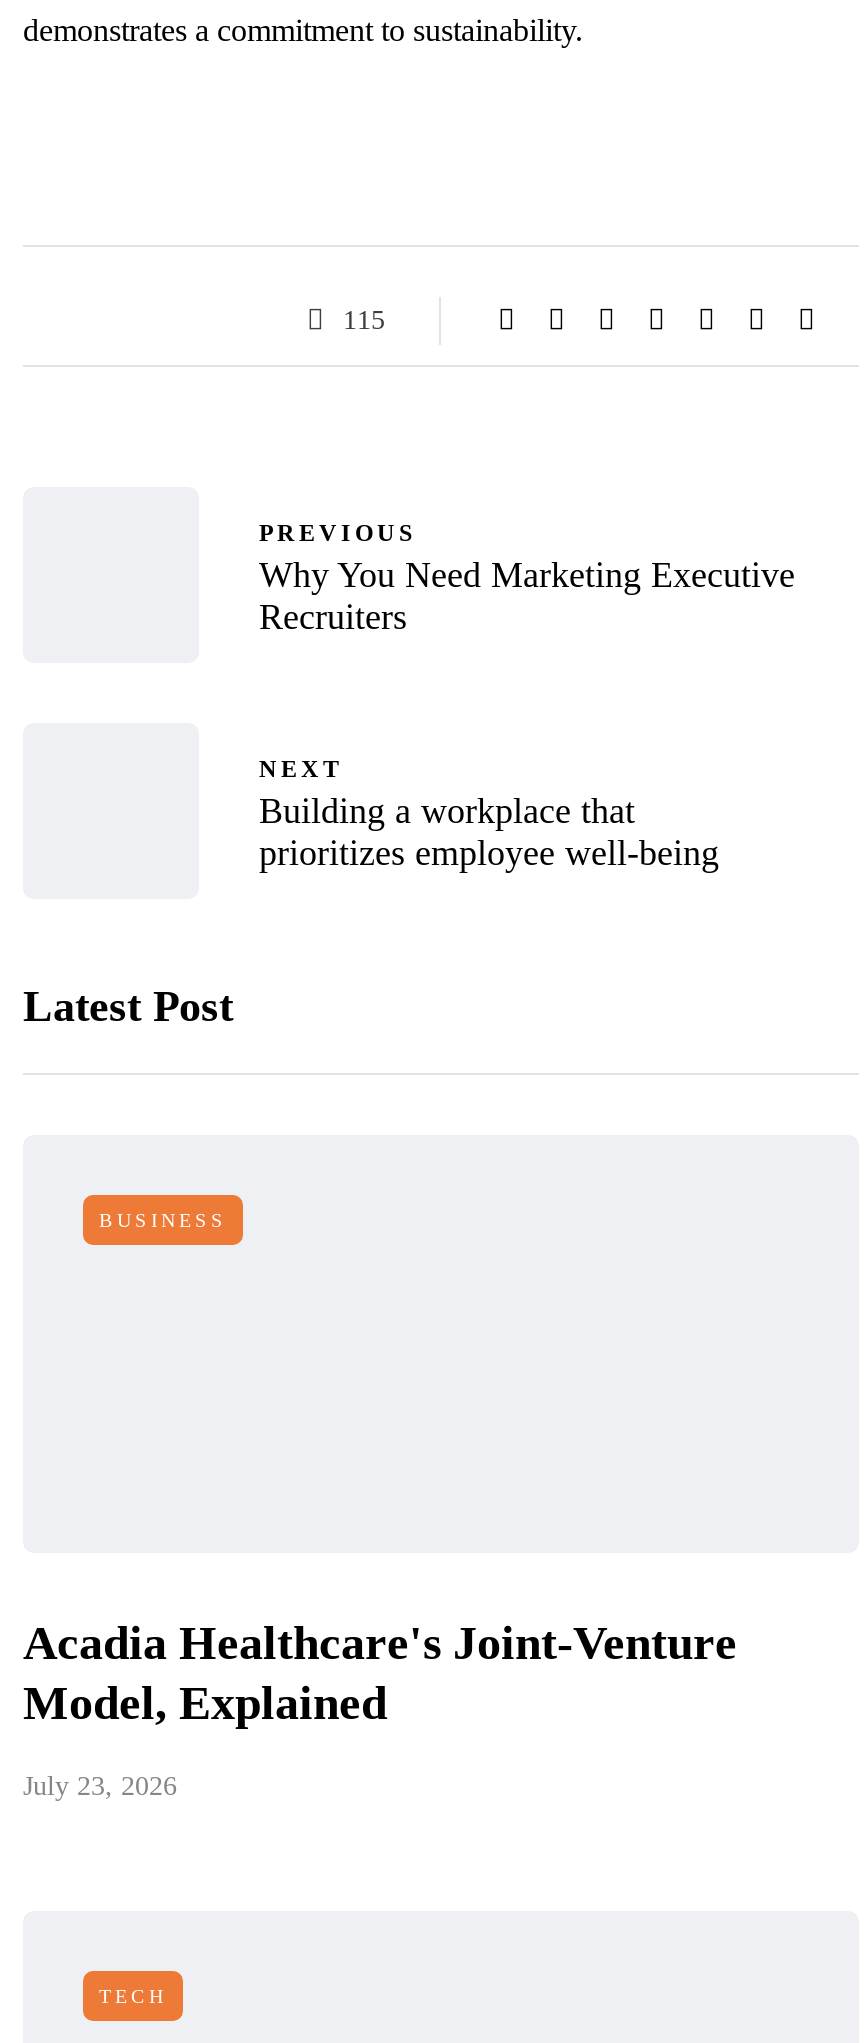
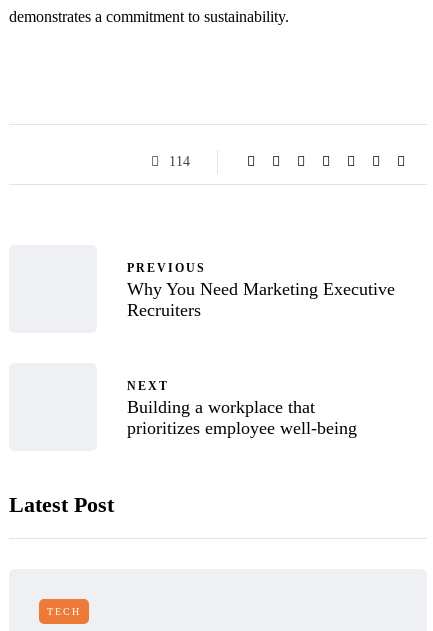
- 115
+ 114

- BUSINESS

- Acadia Healthcare's Joint-Venture
- Model, Explained
- July 23, 2026
